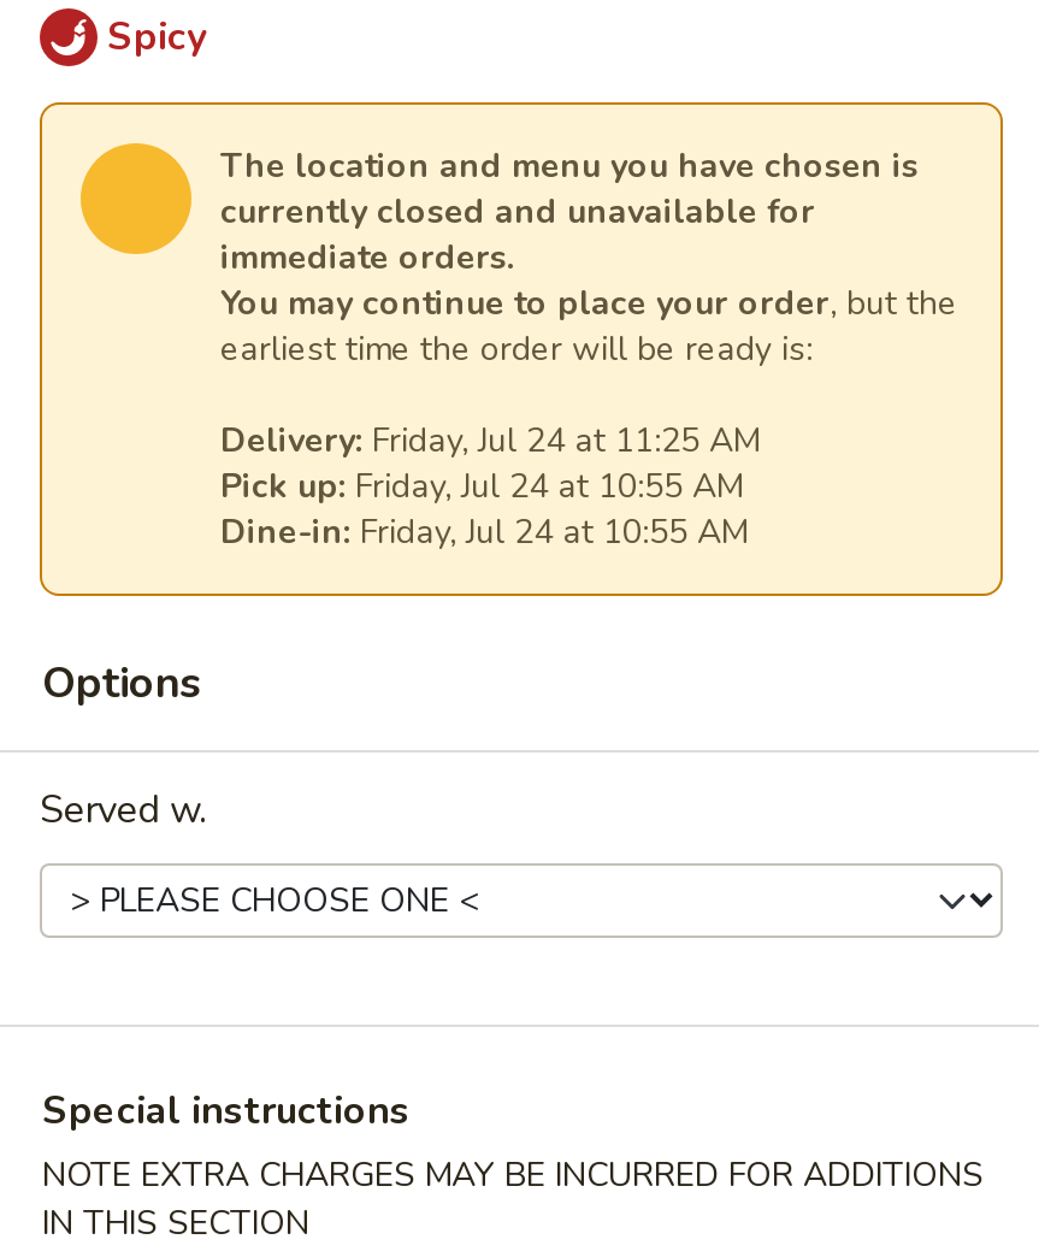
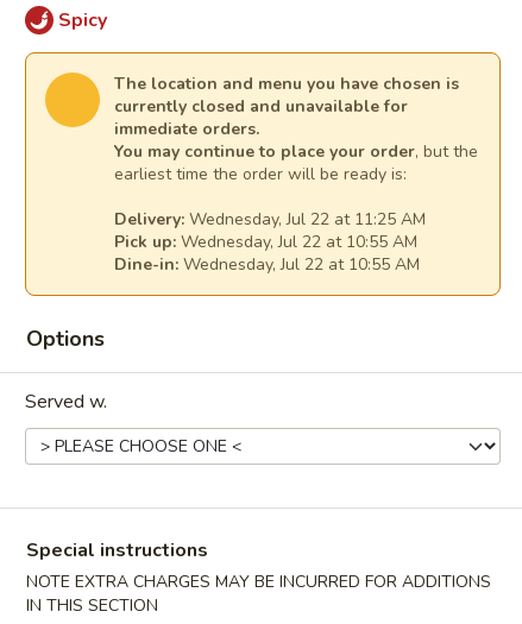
- Delivery: Friday, Jul 24 at 11:25 AM
+ Delivery: Wednesday, Jul 22 at 11:25 AM

- Pick up: Friday, Jul 24 at 10:55 AM
+ Pick up: Wednesday, Jul 22 at 10:55 AM

- Dine-in: Friday, Jul 24 at 10:55 AM
+ Dine-in: Wednesday, Jul 22 at 10:55 AM
